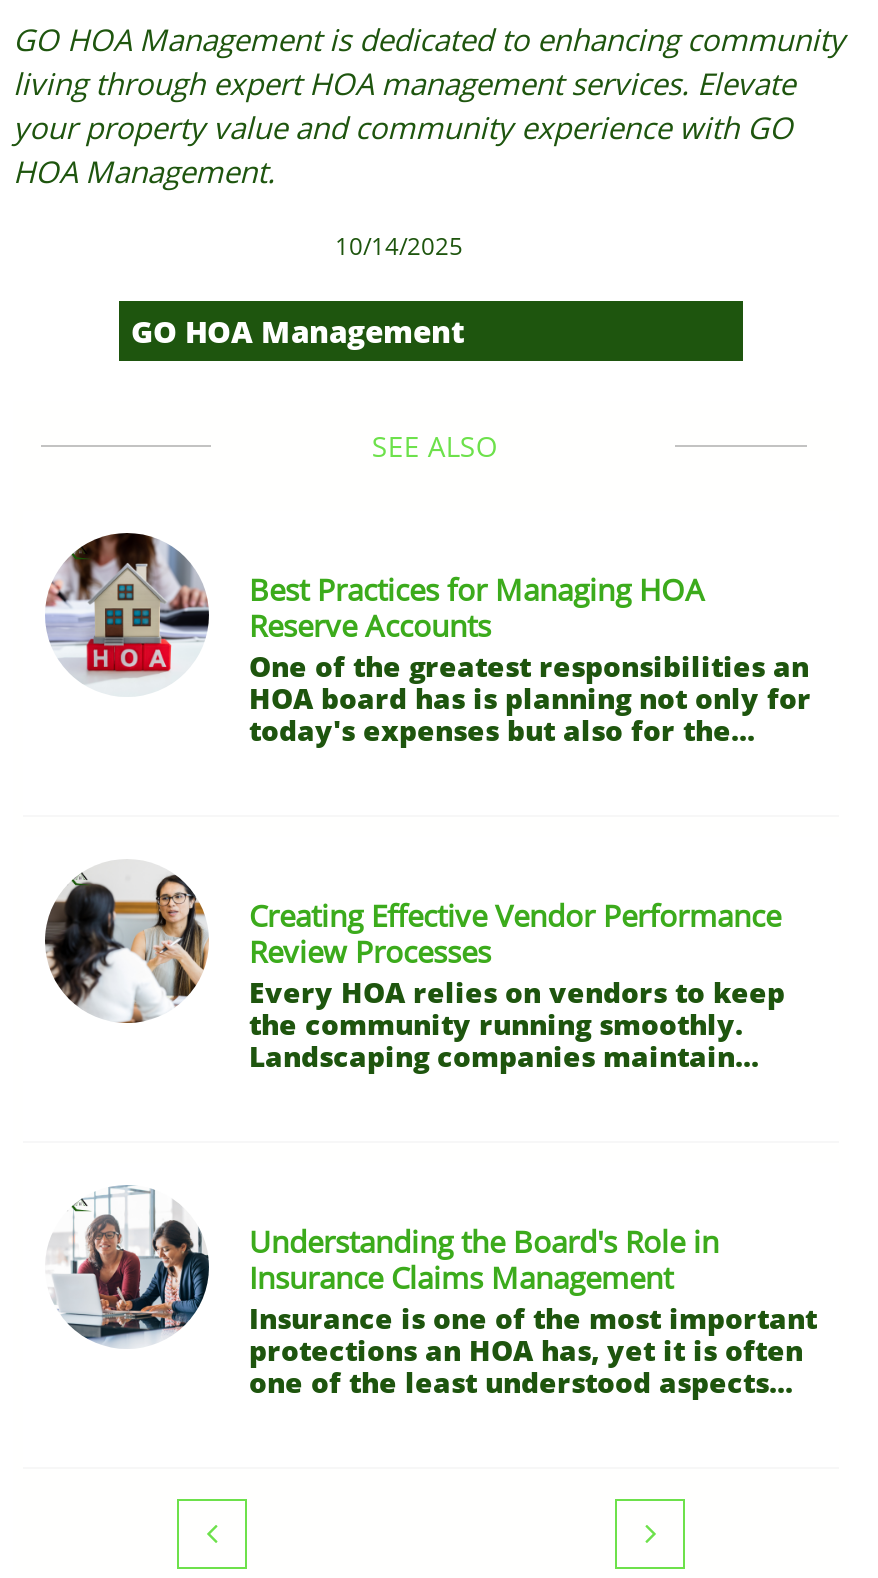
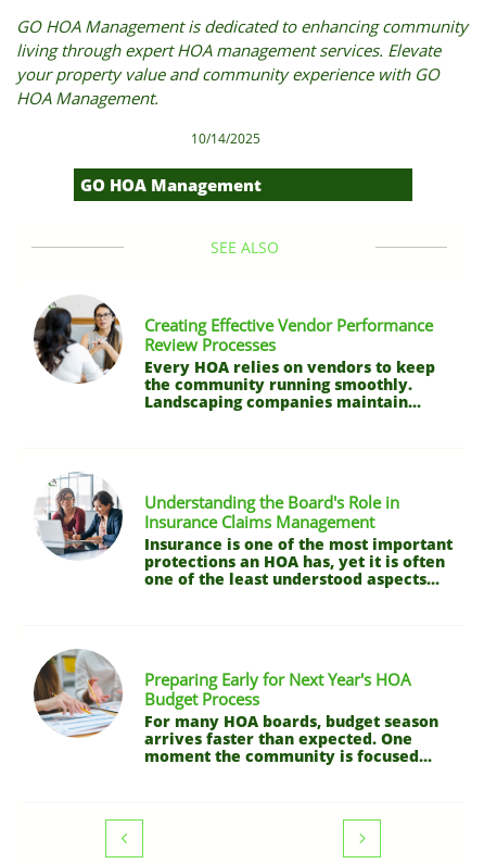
- [image]
- Best Practices for Managing HOA
- Reserve Accounts
- One of the greatest responsibilities an
- HOA board has is planning not only for
- today's expenses but also for the...

moved up: [image] | Creating Effective Vendor Performance | Review Processes | ... | protections an HOA has, yet it is often | one of the least understood aspects...

+ [image]
+ Preparing Early for Next Year's HOA
+ Budget Process
+ For many HOA boards, budget season
+ arrives faster than expected. One
+ moment the community is focused...
